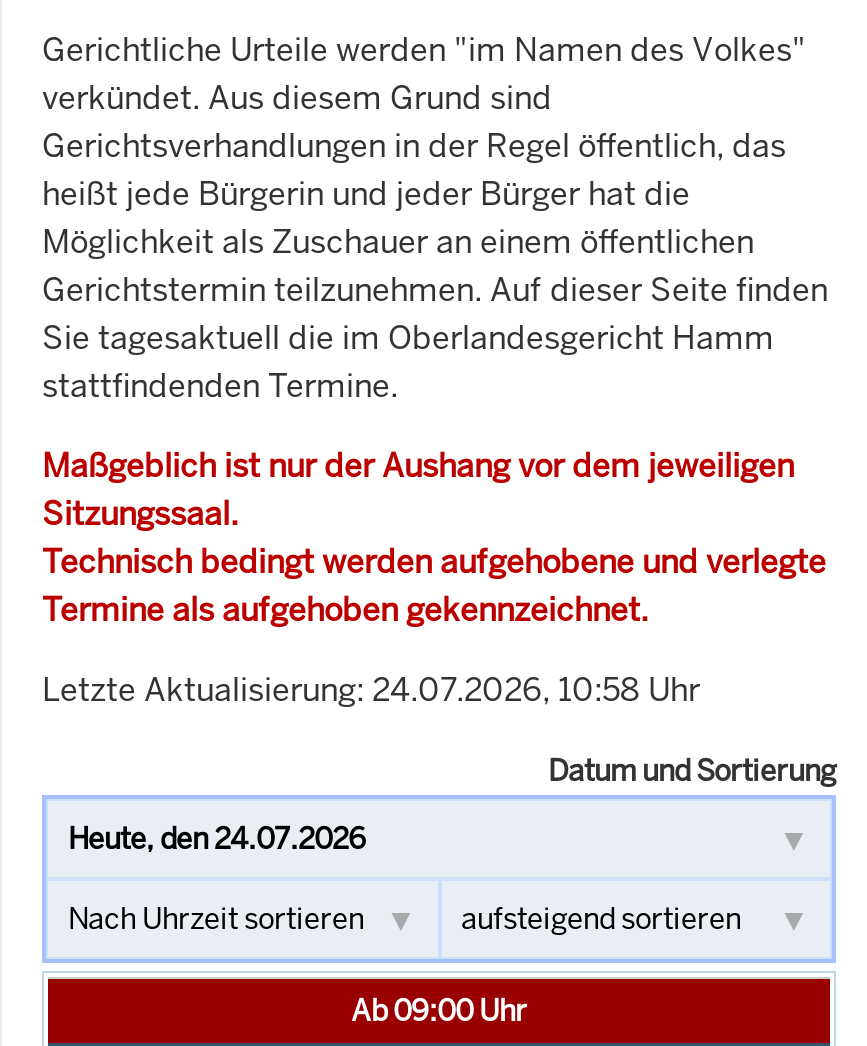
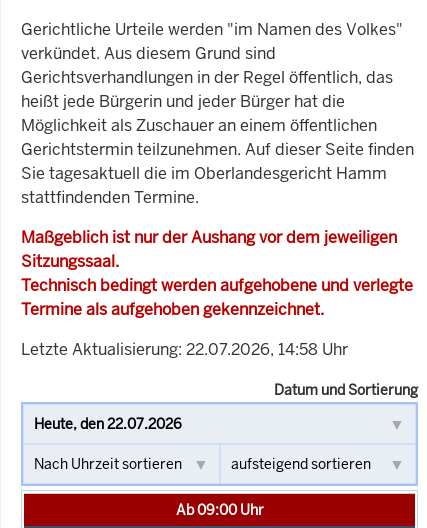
- Letzte Aktualisierung: 24.07.2026, 10:58 Uhr
+ Letzte Aktualisierung: 22.07.2026, 14:58 Uhr
